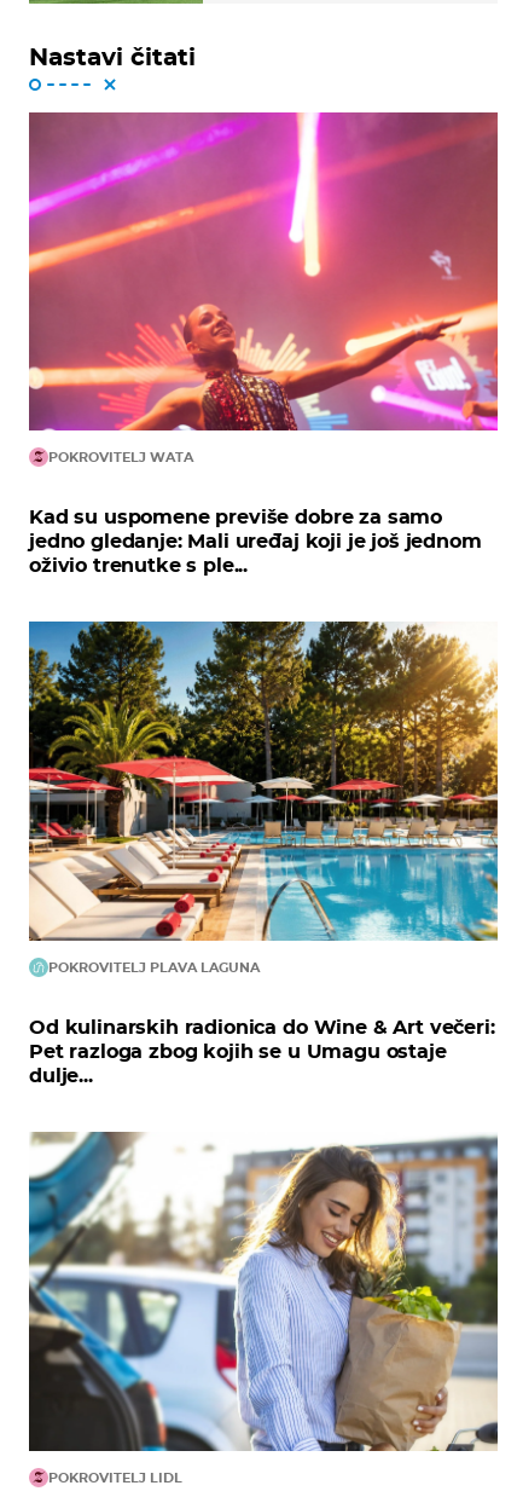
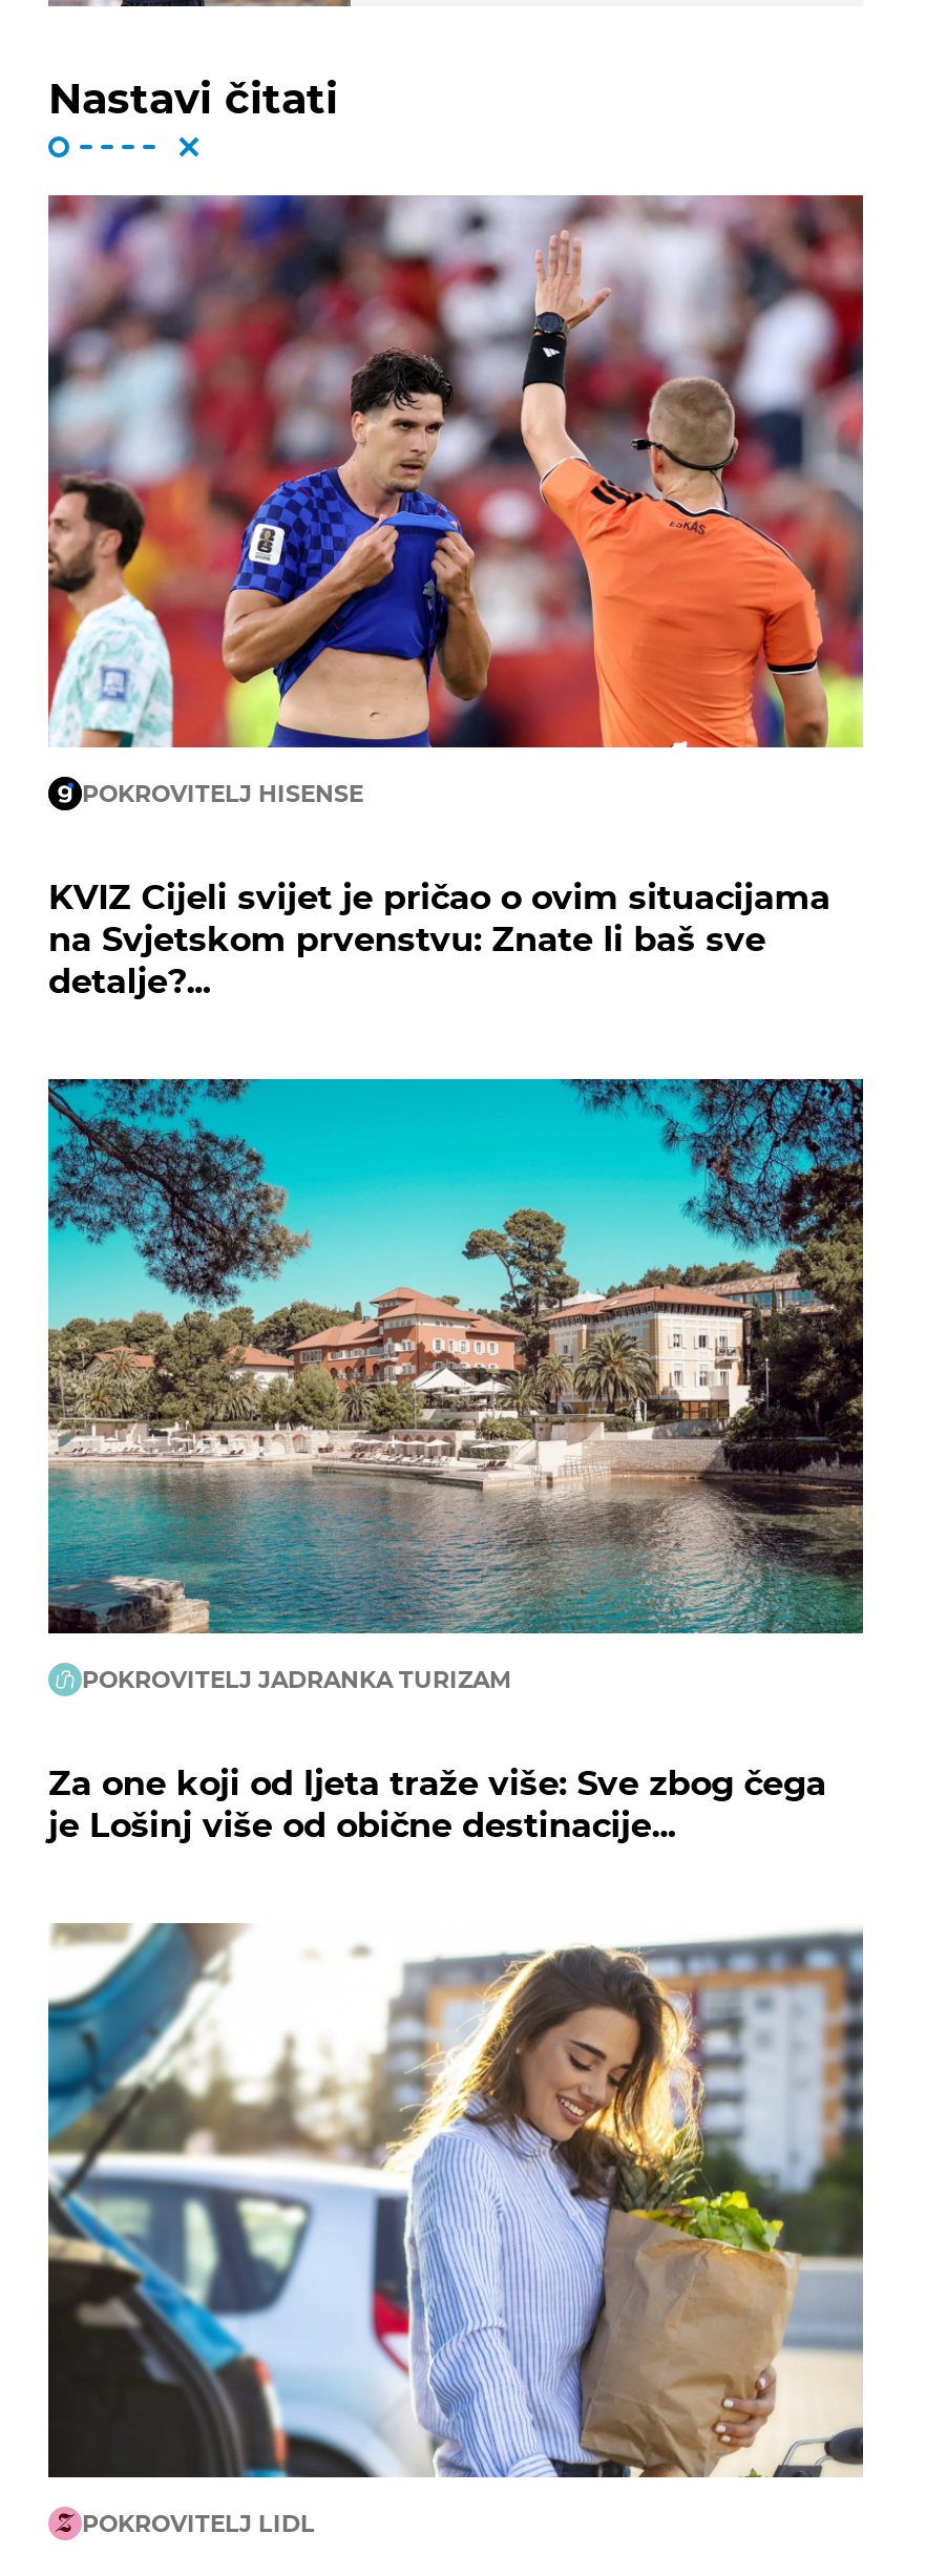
- [image]
- POKROVITELJ WATA
+ [image]
+ POKROVITELJ HISENSE

- Kad su uspomene previše dobre za samo
- jedno gledanje: Mali uređaj koji je još jednom
- oživio trenutke s ple...
+ KVIZ Cijeli svijet je pričao o ovim situacijama
+ na Svjetskom prvenstvu: Znate li baš sve
+ detalje?...

- [image]
- POKROVITELJ PLAVA LAGUNA
+ [image]
+ POKROVITELJ JADRANKA TURIZAM

- Od kulinarskih radionica do Wine & Art večeri:
- Pet razloga zbog kojih se u Umagu ostaje
- dulje...
+ Za one koji od ljeta traže više: Sve zbog čega
+ je Lošinj više od obične destinacije...
